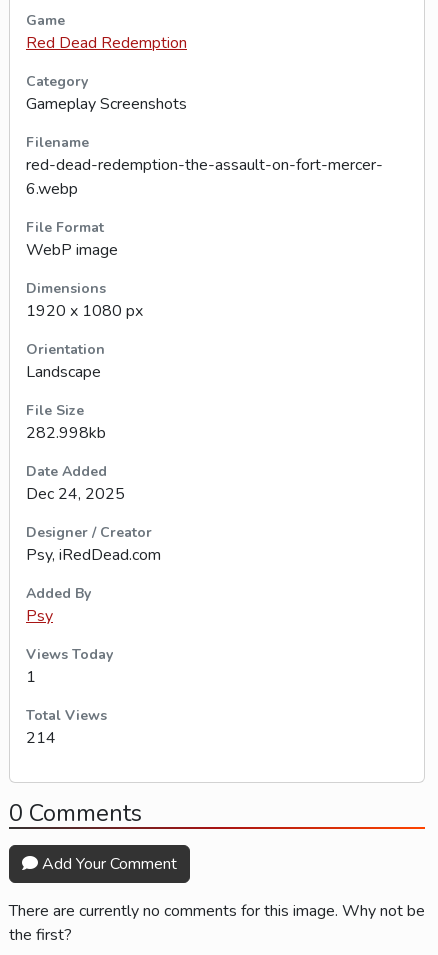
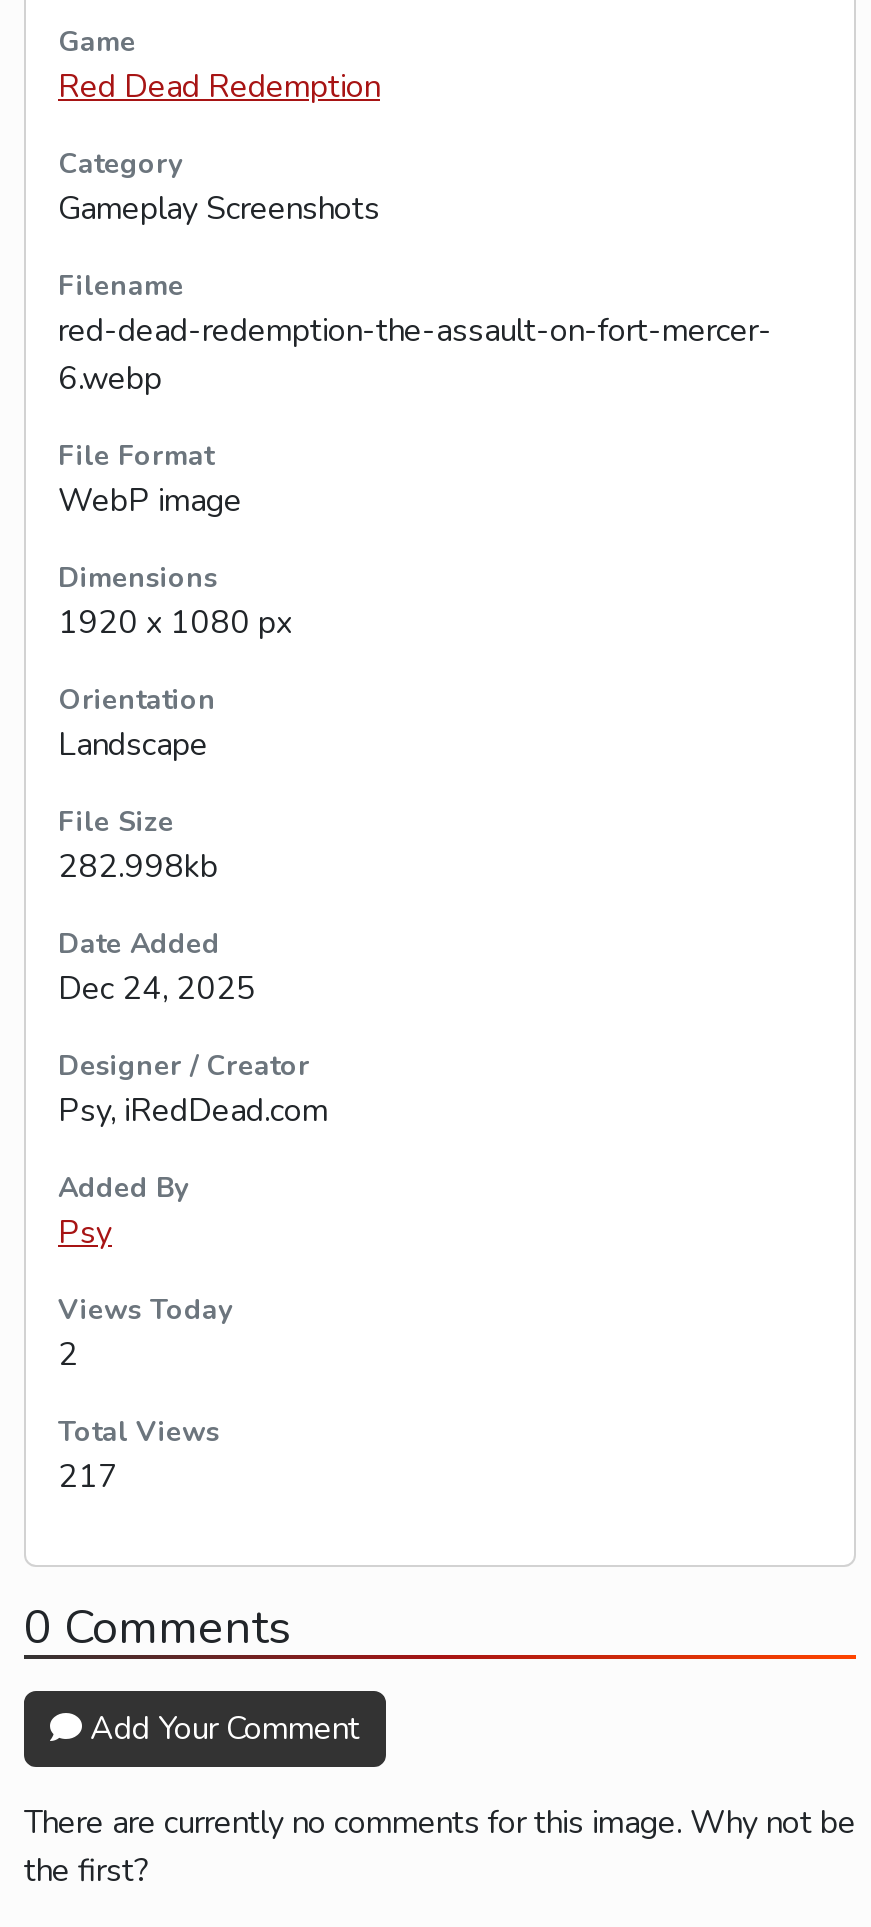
- 1
+ 2

- 214
+ 217
